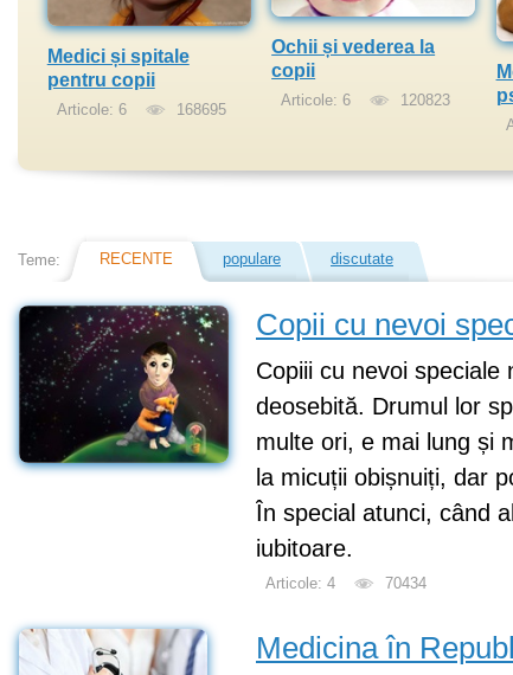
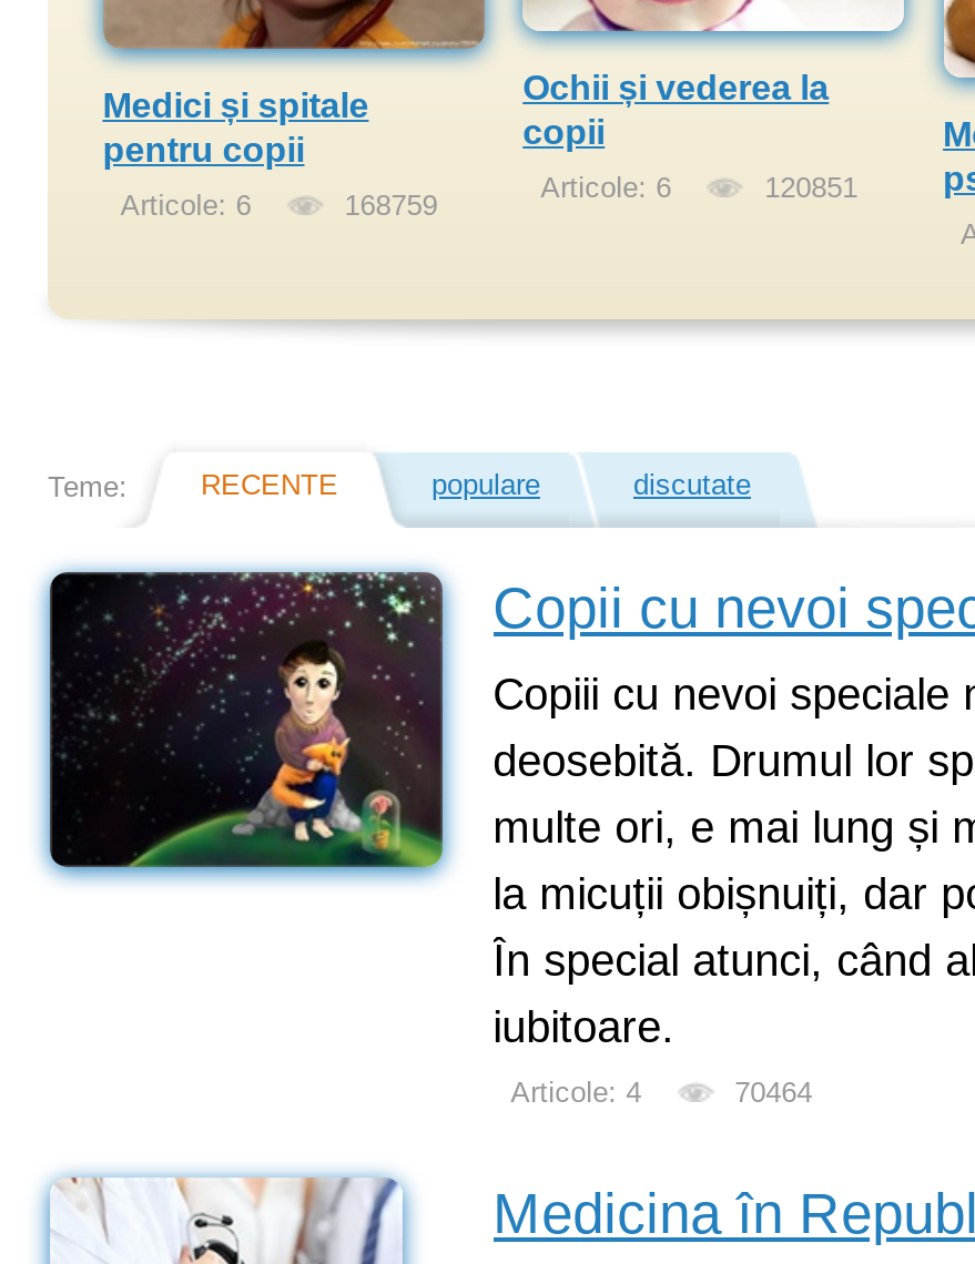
- 120823
+ 120851

- 168695
+ 168759

- 70434
+ 70464
